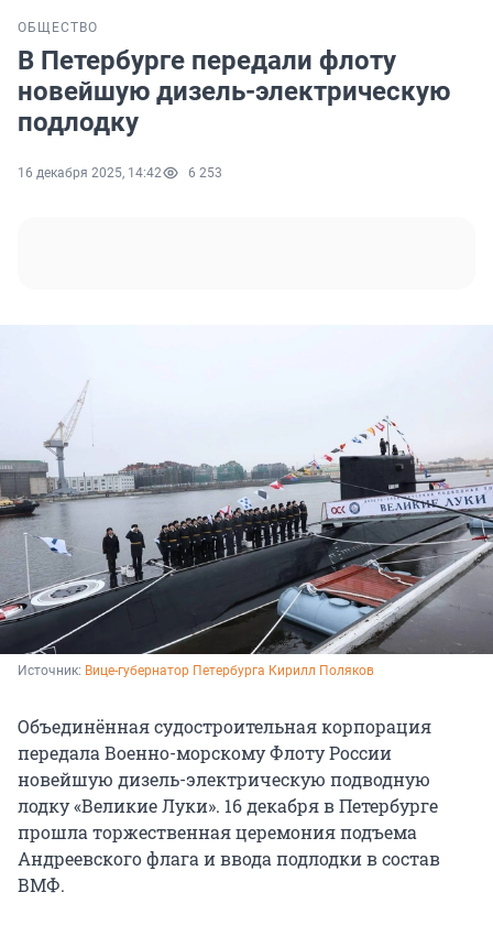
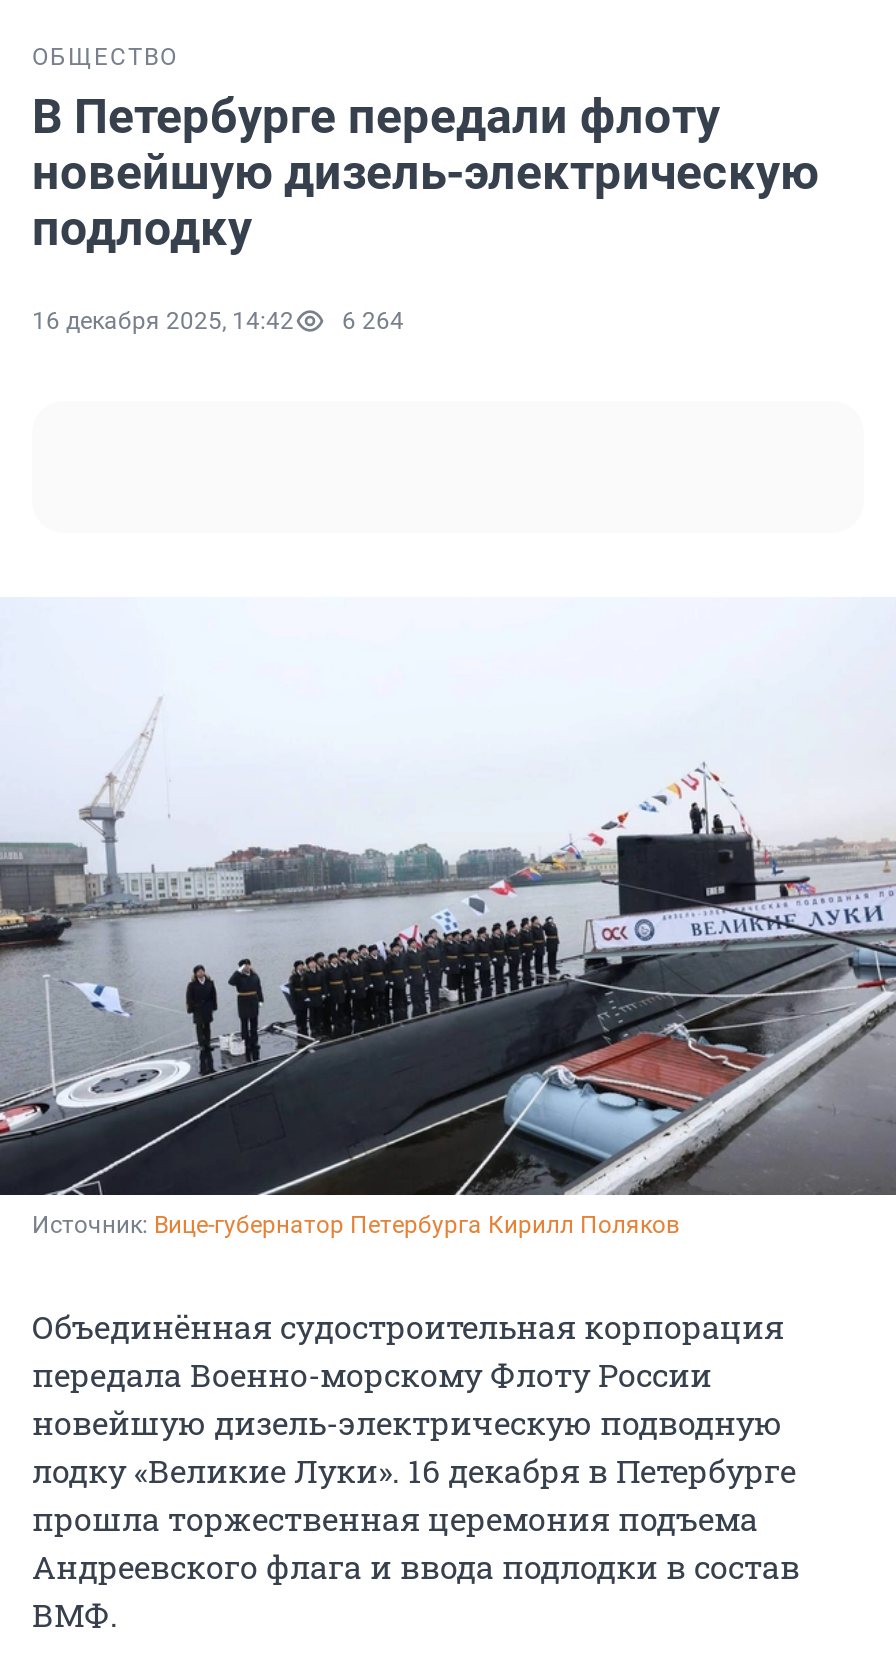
- 16 декабря 2025, 14:42 6 253
+ 16 декабря 2025, 14:42 6 264
